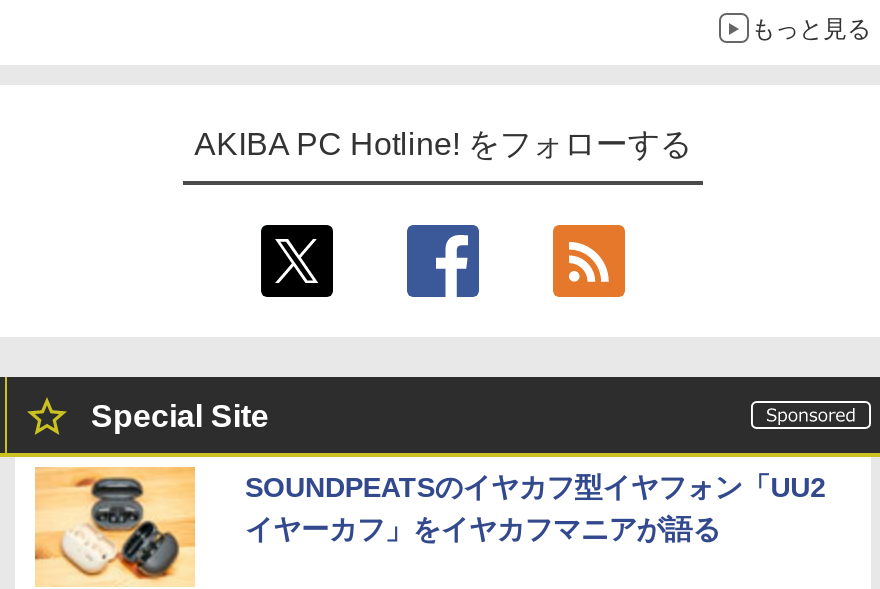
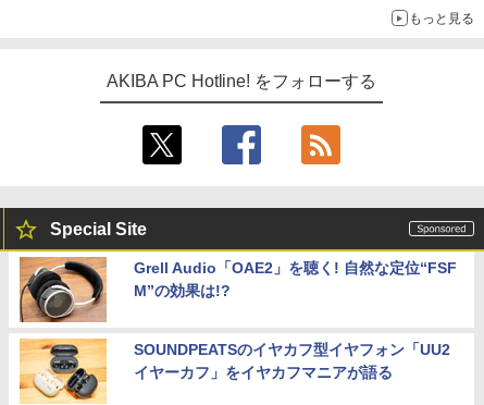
+ [image]
+ Grell Audio「OAE2」を聴く! 自然な定位“FSF
+ M”の効果は!?
